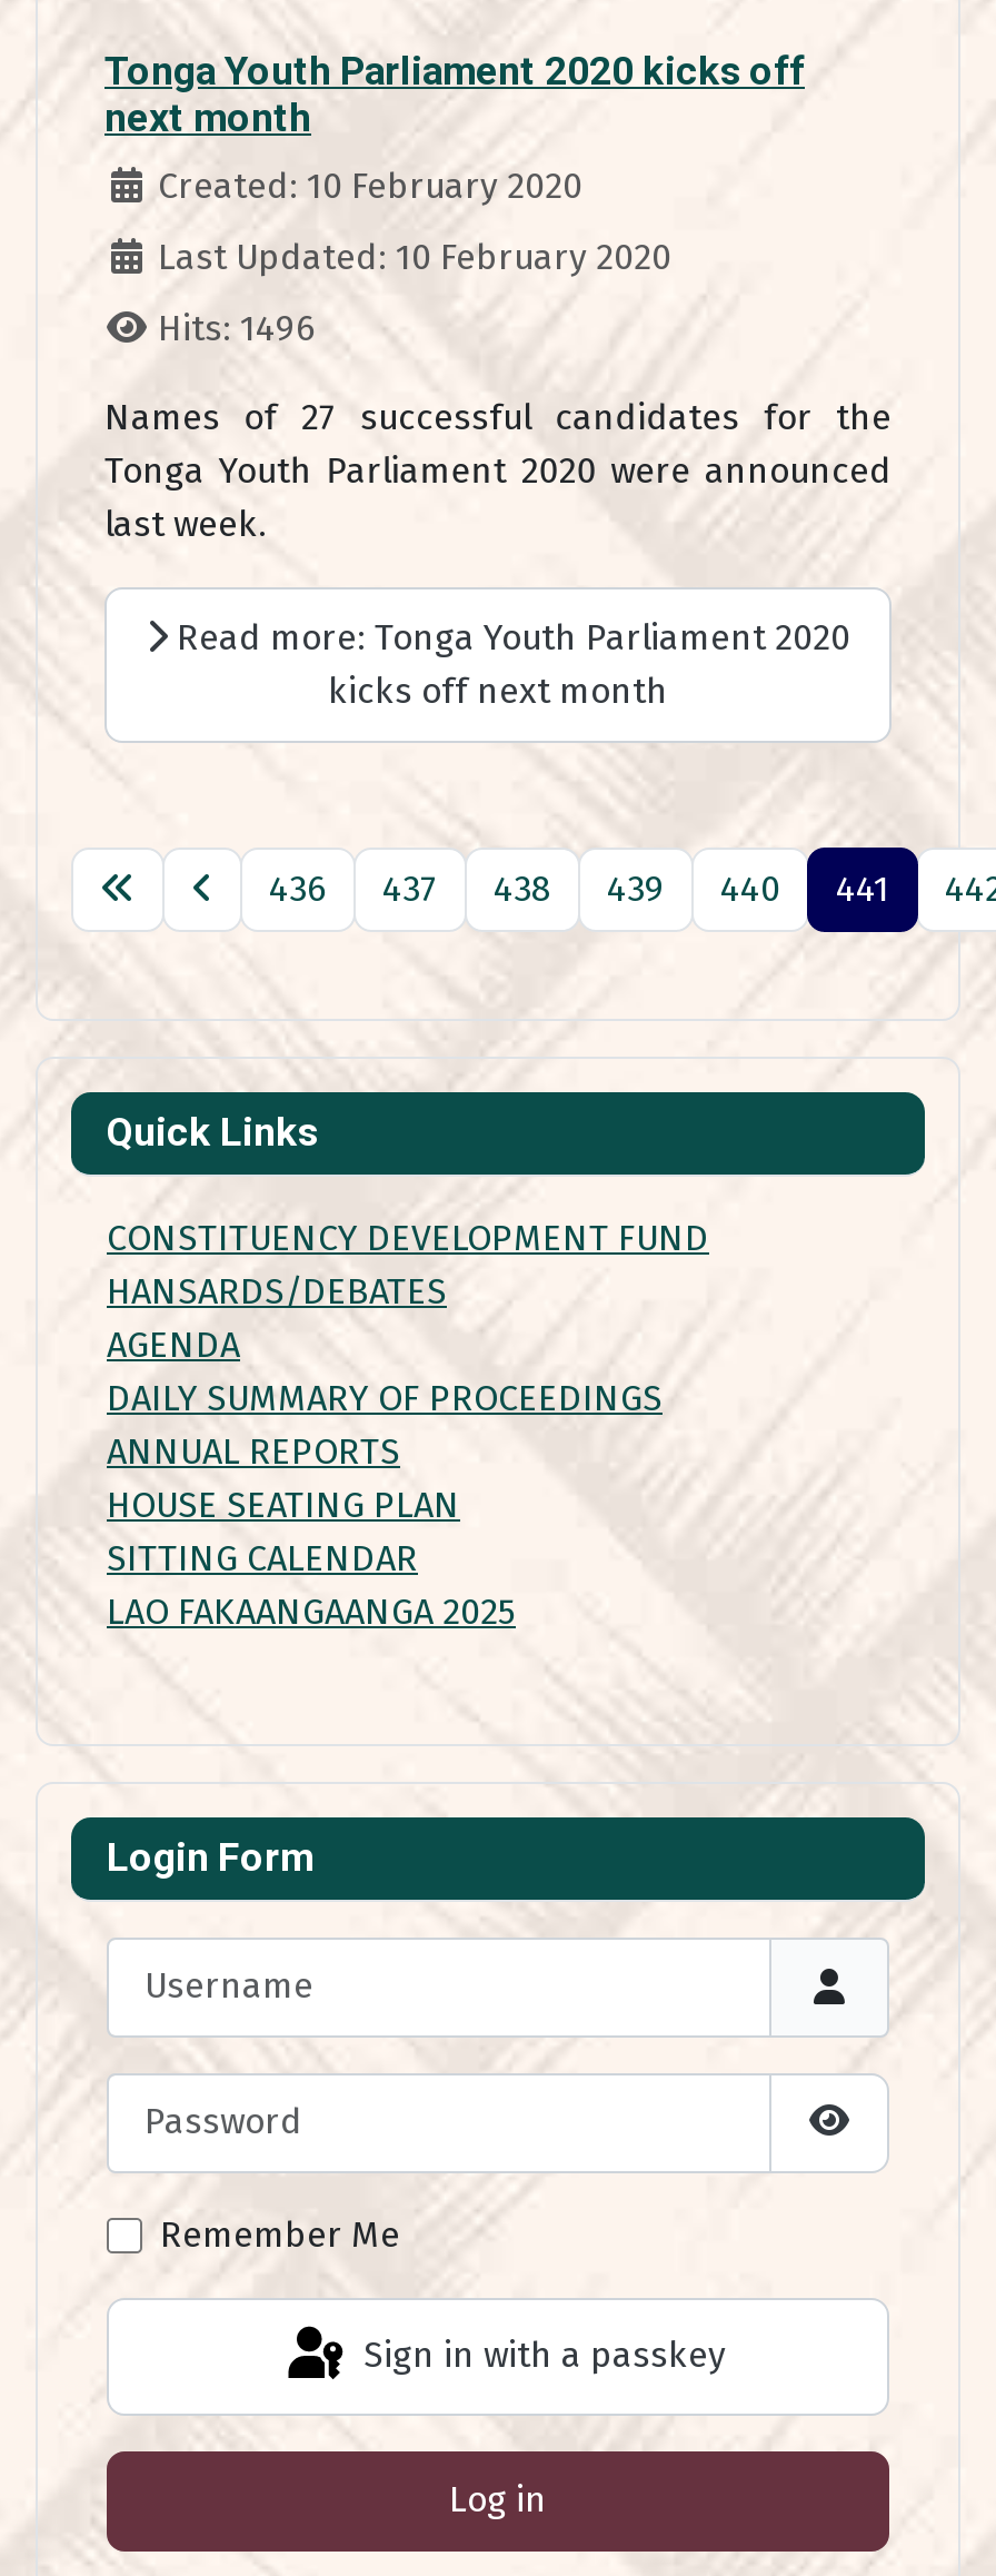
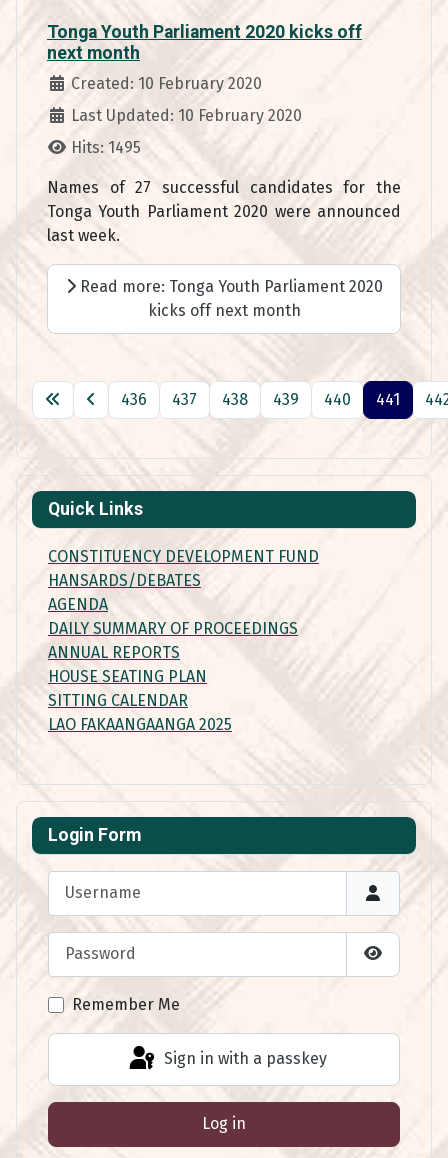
- Hits: 1496
+ Hits: 1495
